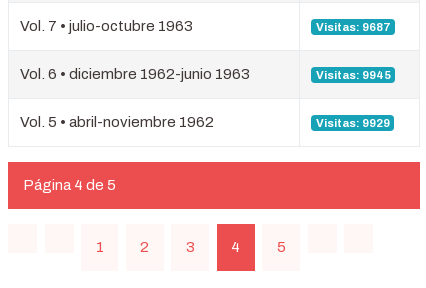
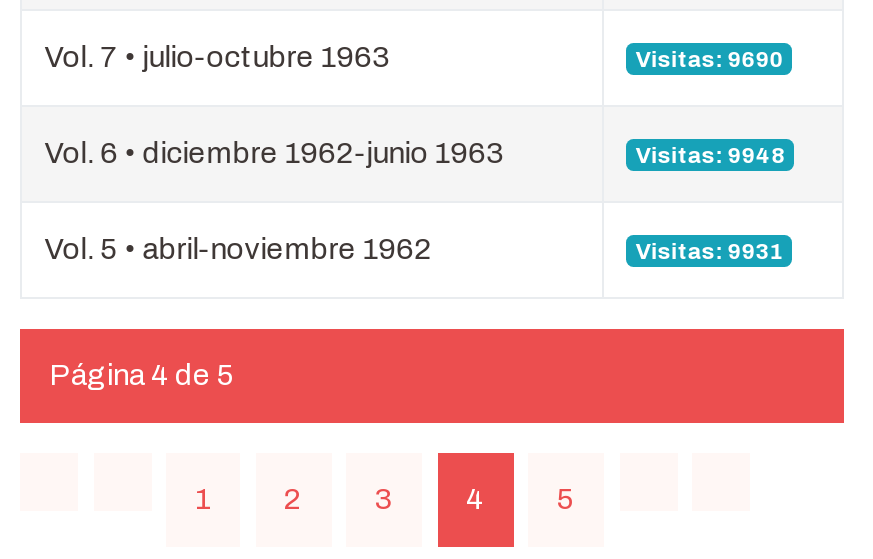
- Visitas: 9687
+ Visitas: 9690

- Visitas: 9945
+ Visitas: 9948

- Visitas: 9929
+ Visitas: 9931
